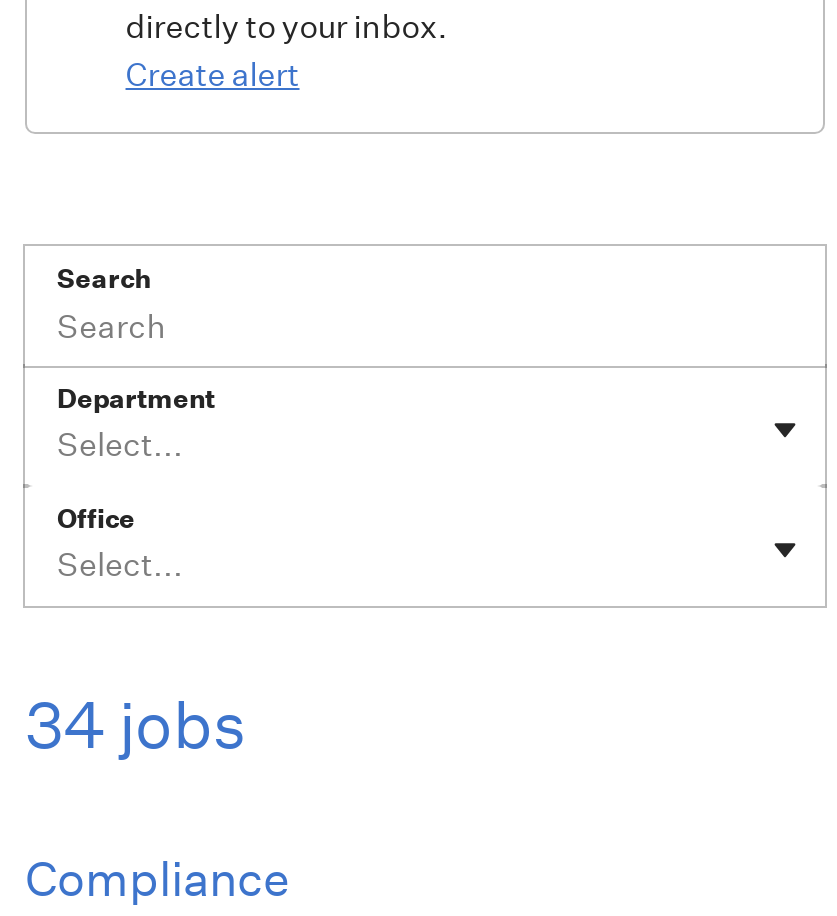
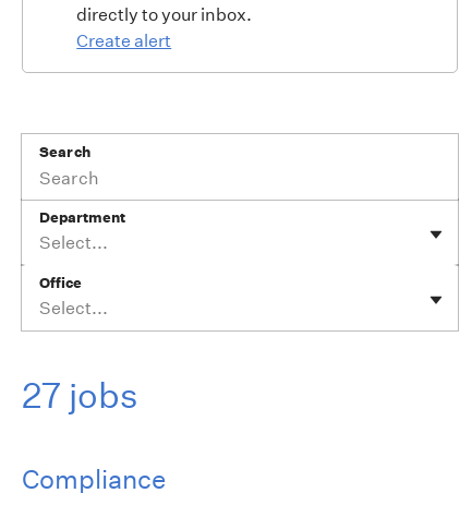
- 34 jobs
+ 27 jobs
